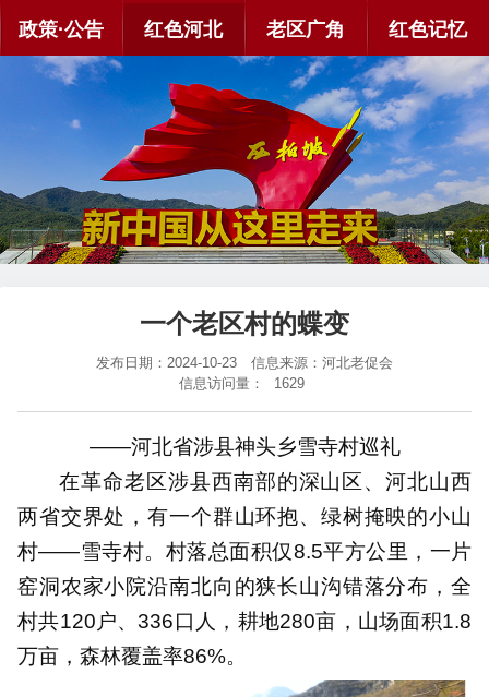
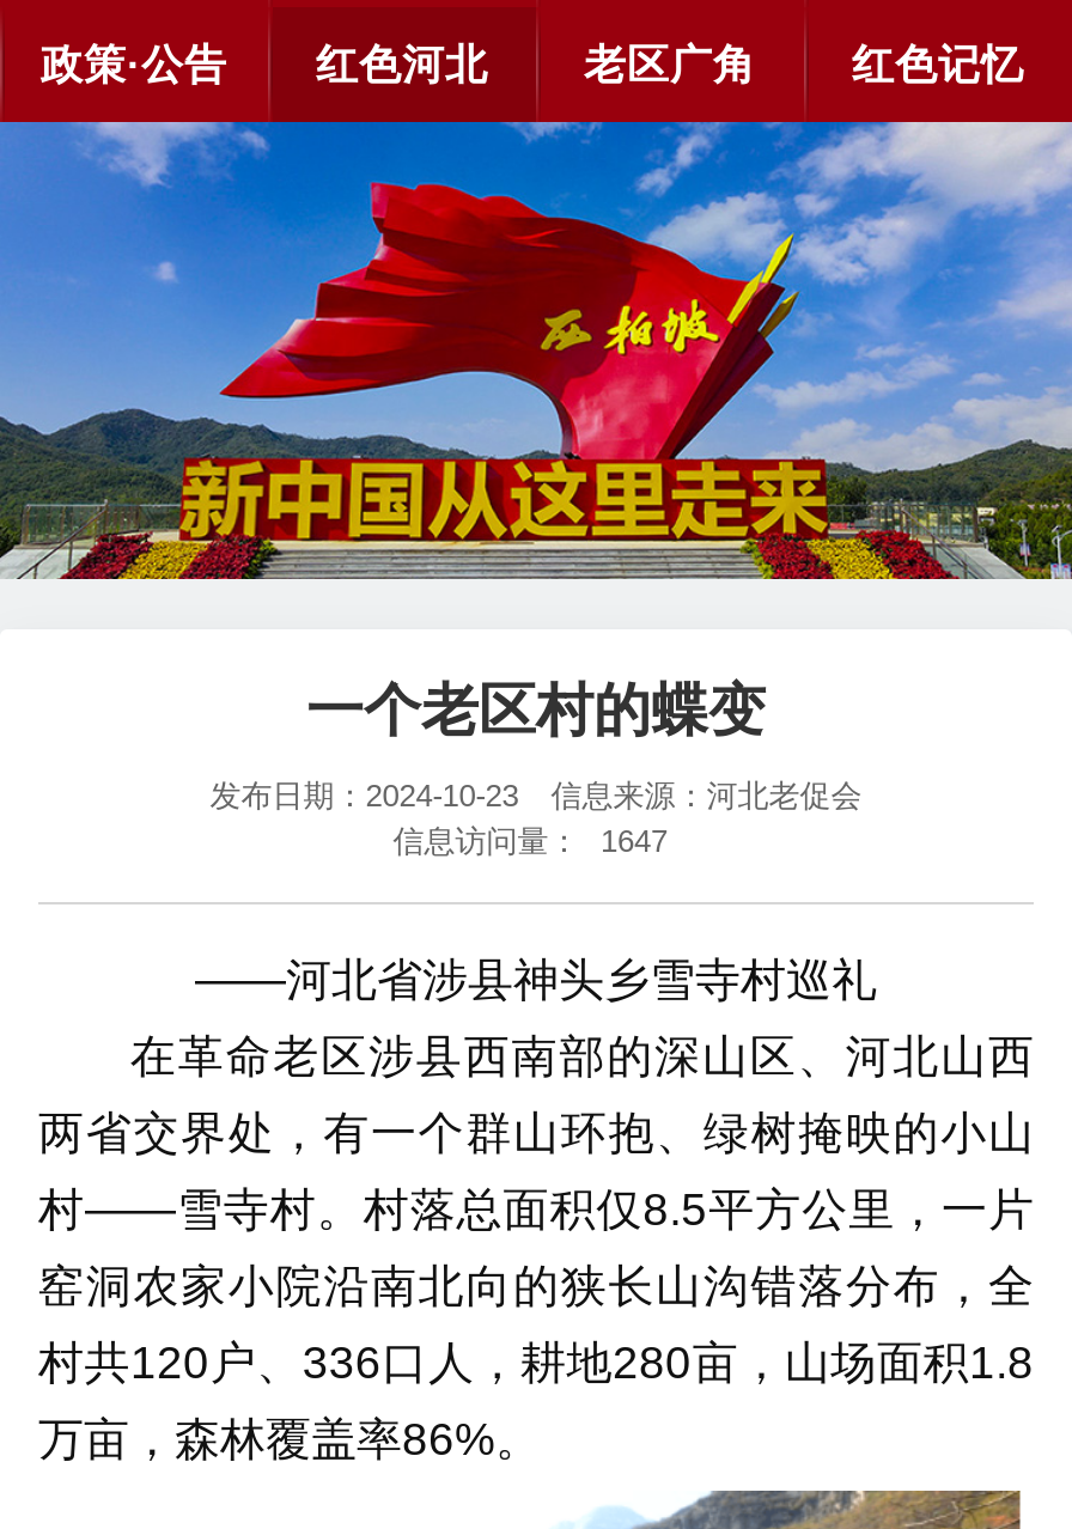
- 信息访问量： 1629
+ 信息访问量： 1647
